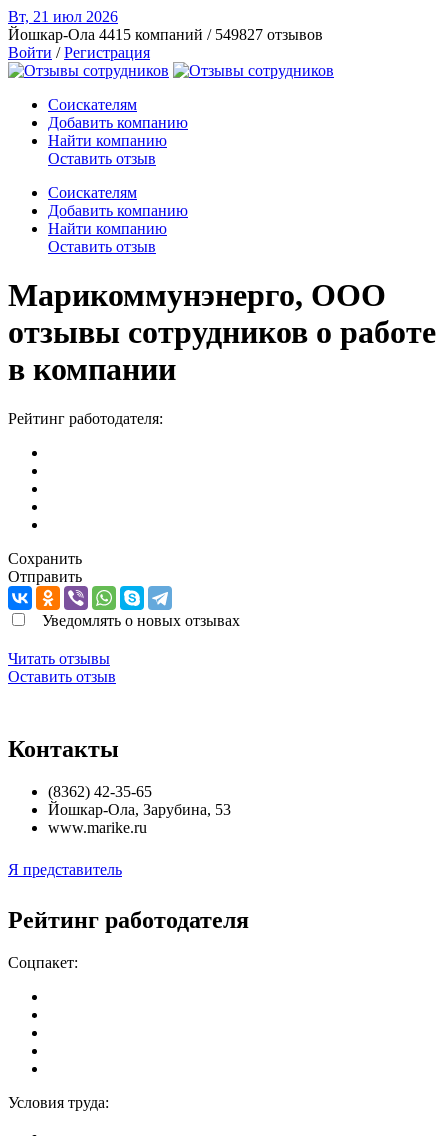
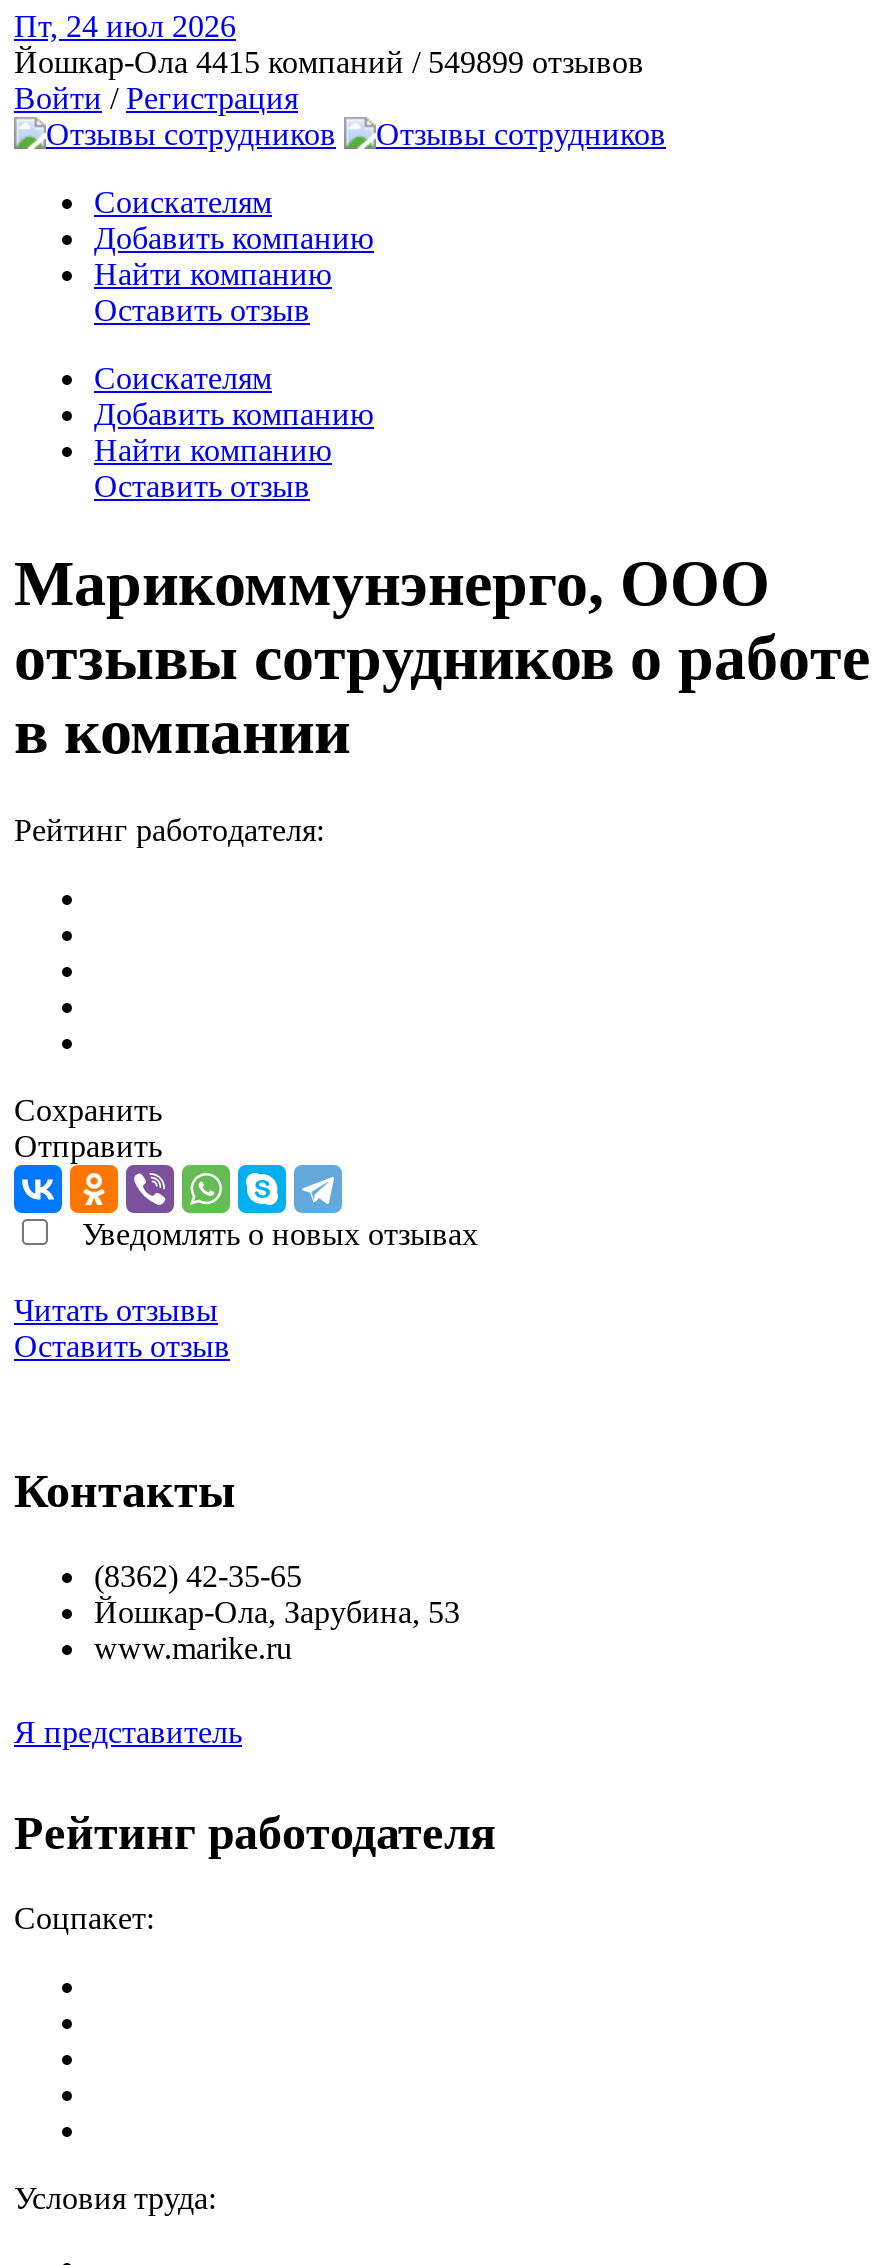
- Вт, 21 июл 2026
+ Пт, 24 июл 2026

- Йошкар-Ола 4415 компаний / 549827 отзывов
+ Йошкар-Ола 4415 компаний / 549899 отзывов
